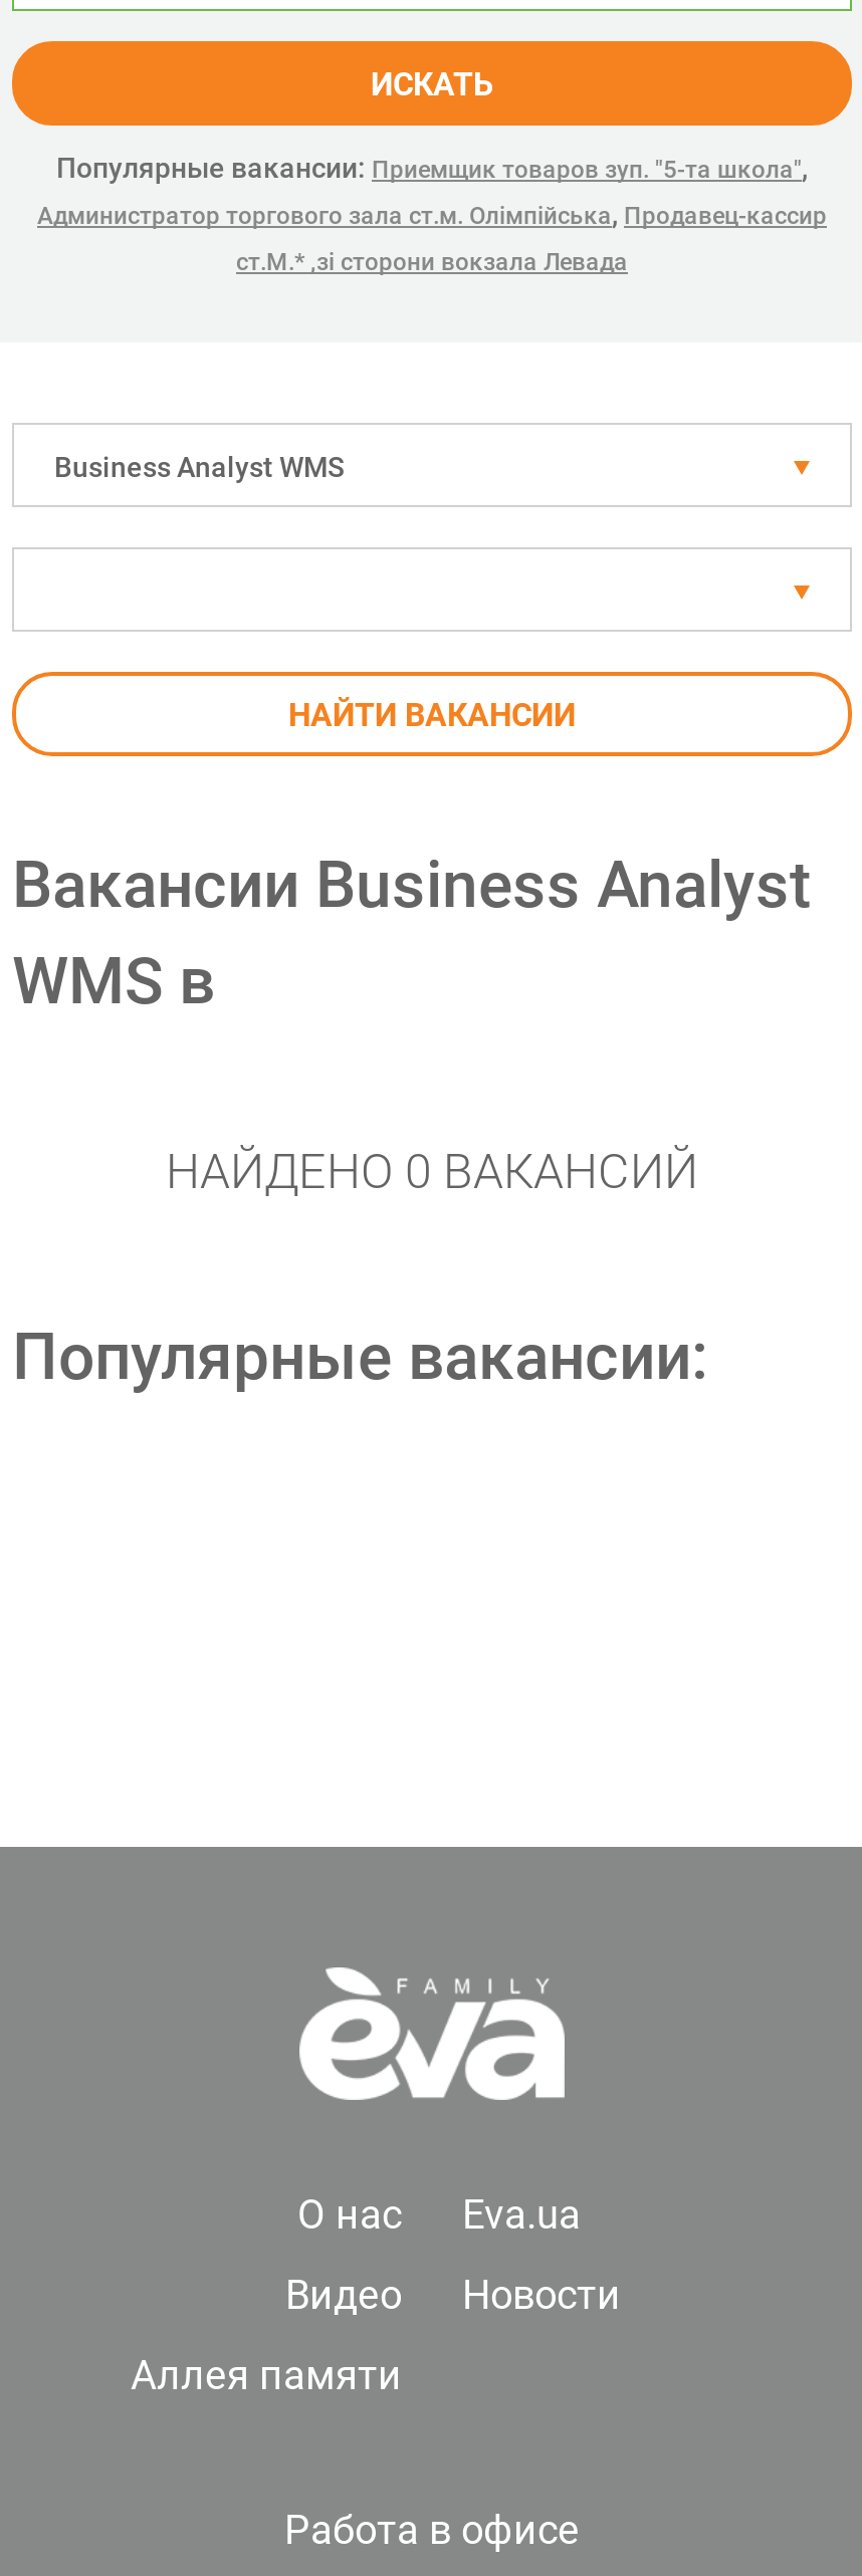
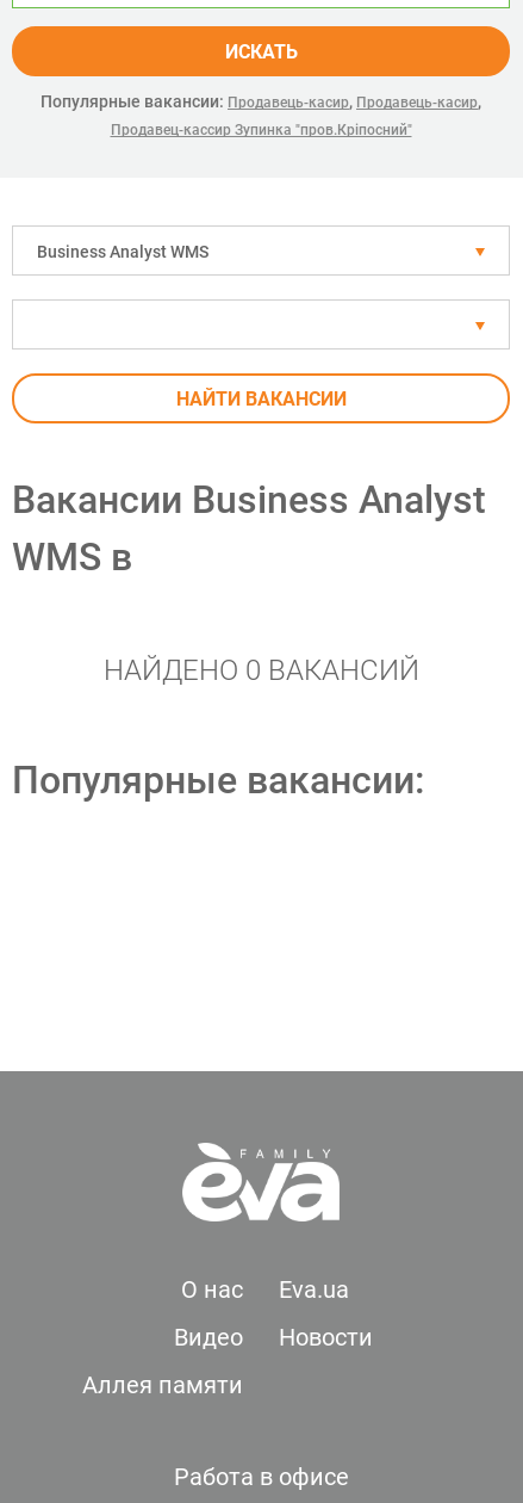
- Популярные вакансии: Приемщик товаров зуп. "5-та школа",
- Администратор торгового зала ст.м. Олімпійська, Продавец-кассир
+ Популярные вакансии: Продавець-касир, Продавець-касир,

- ст.М.* ,зі сторони вокзала Левада
+ Продавец-кассир Зупинка "пров.Кріпосний"
